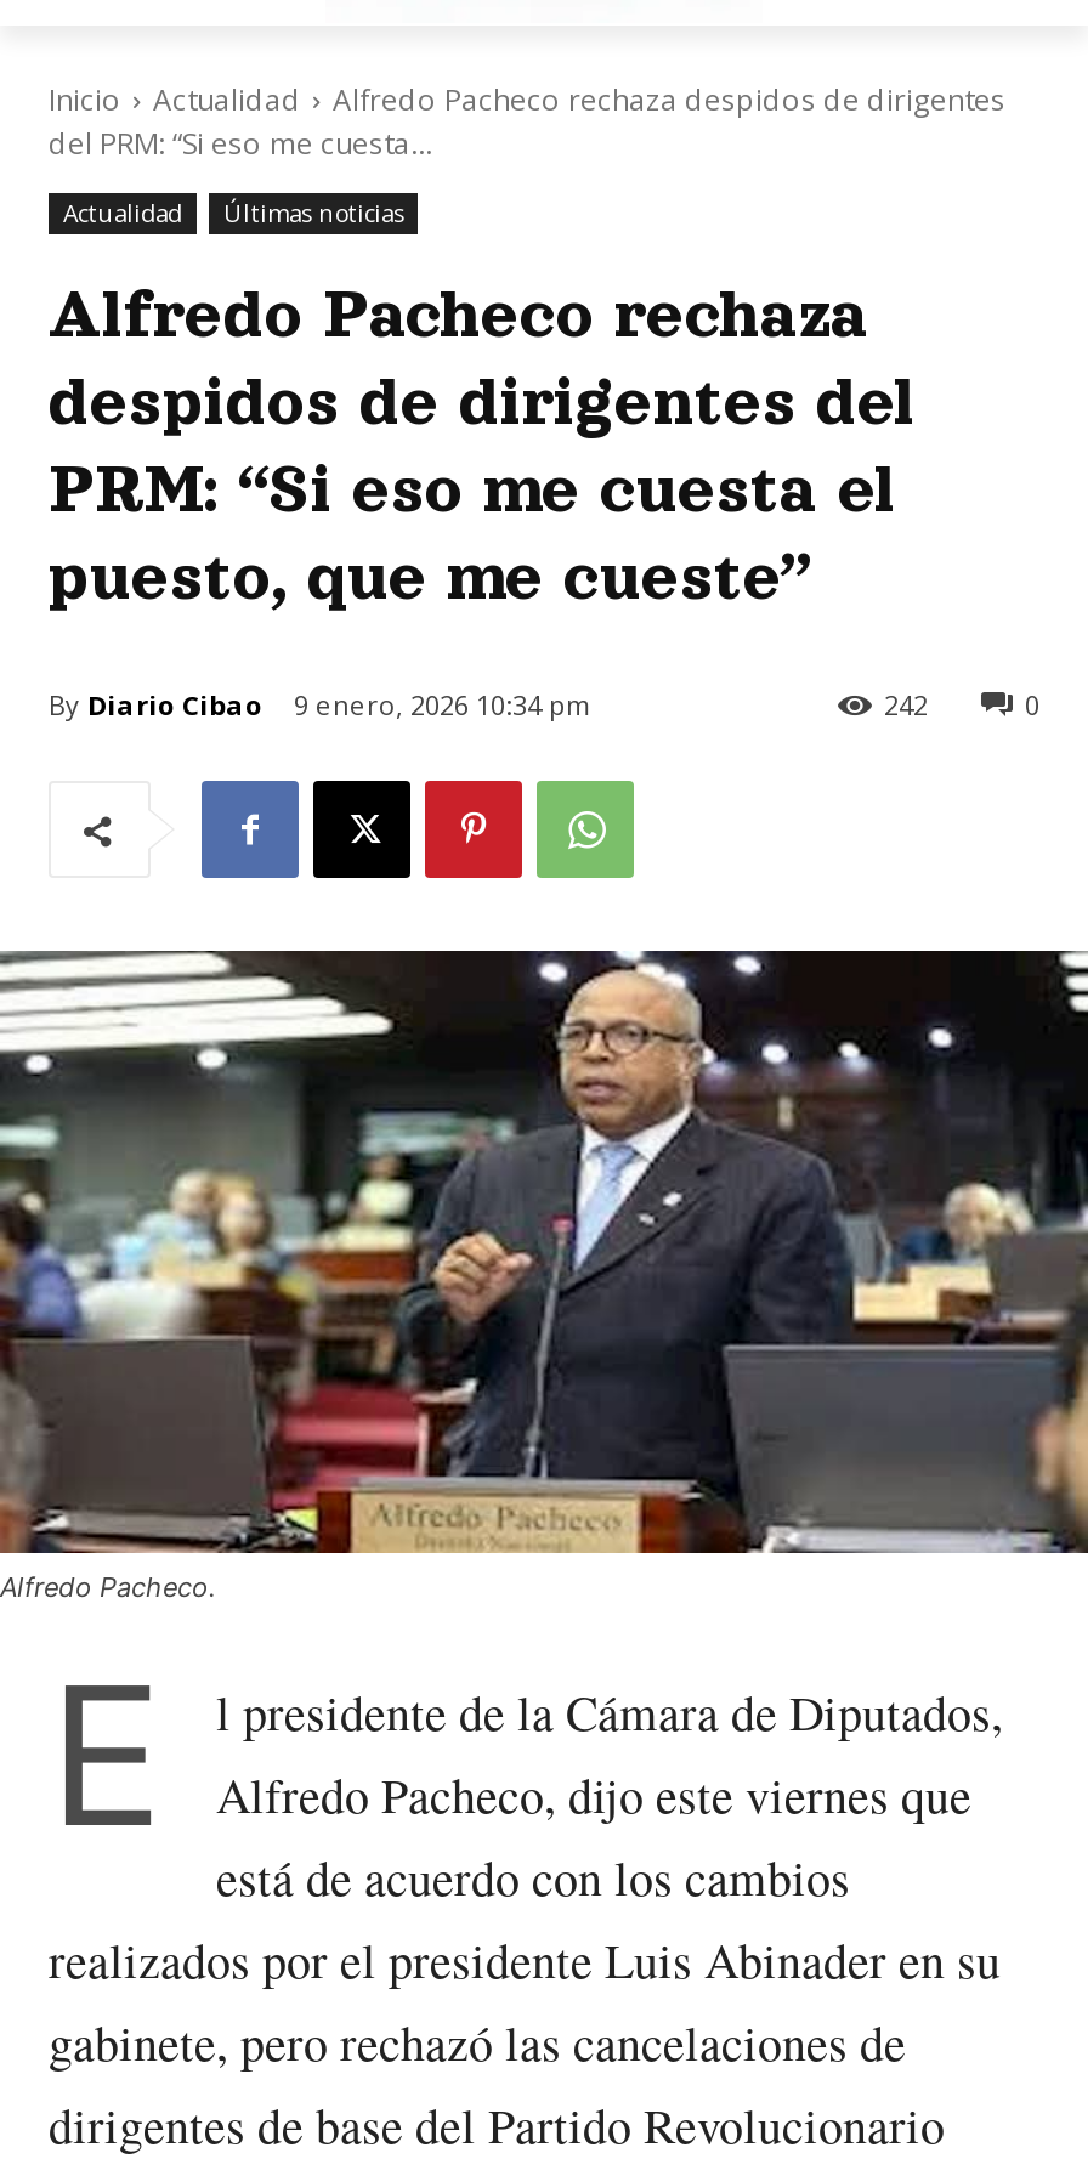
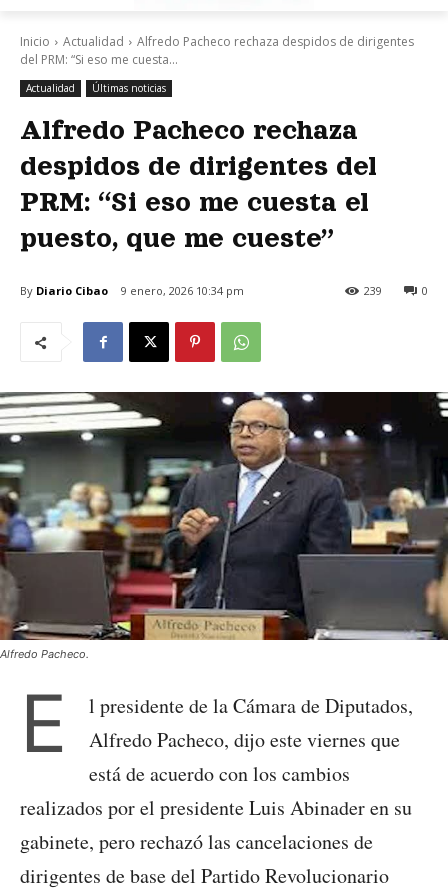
- 242
+ 239
